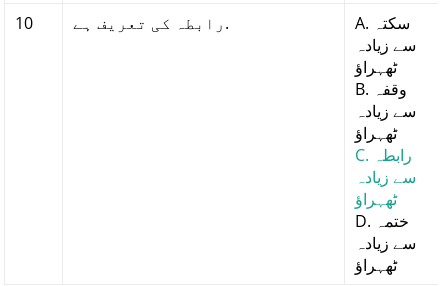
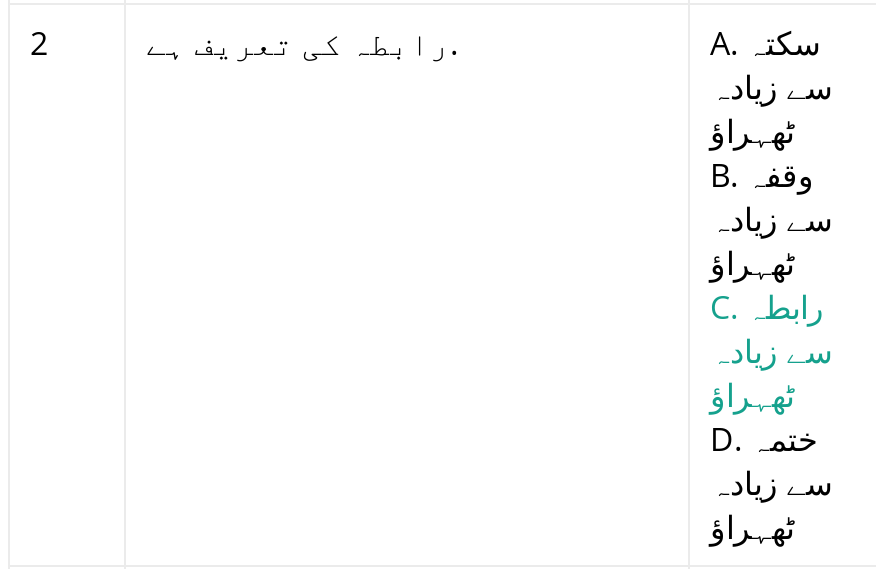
- 10
+ 2
